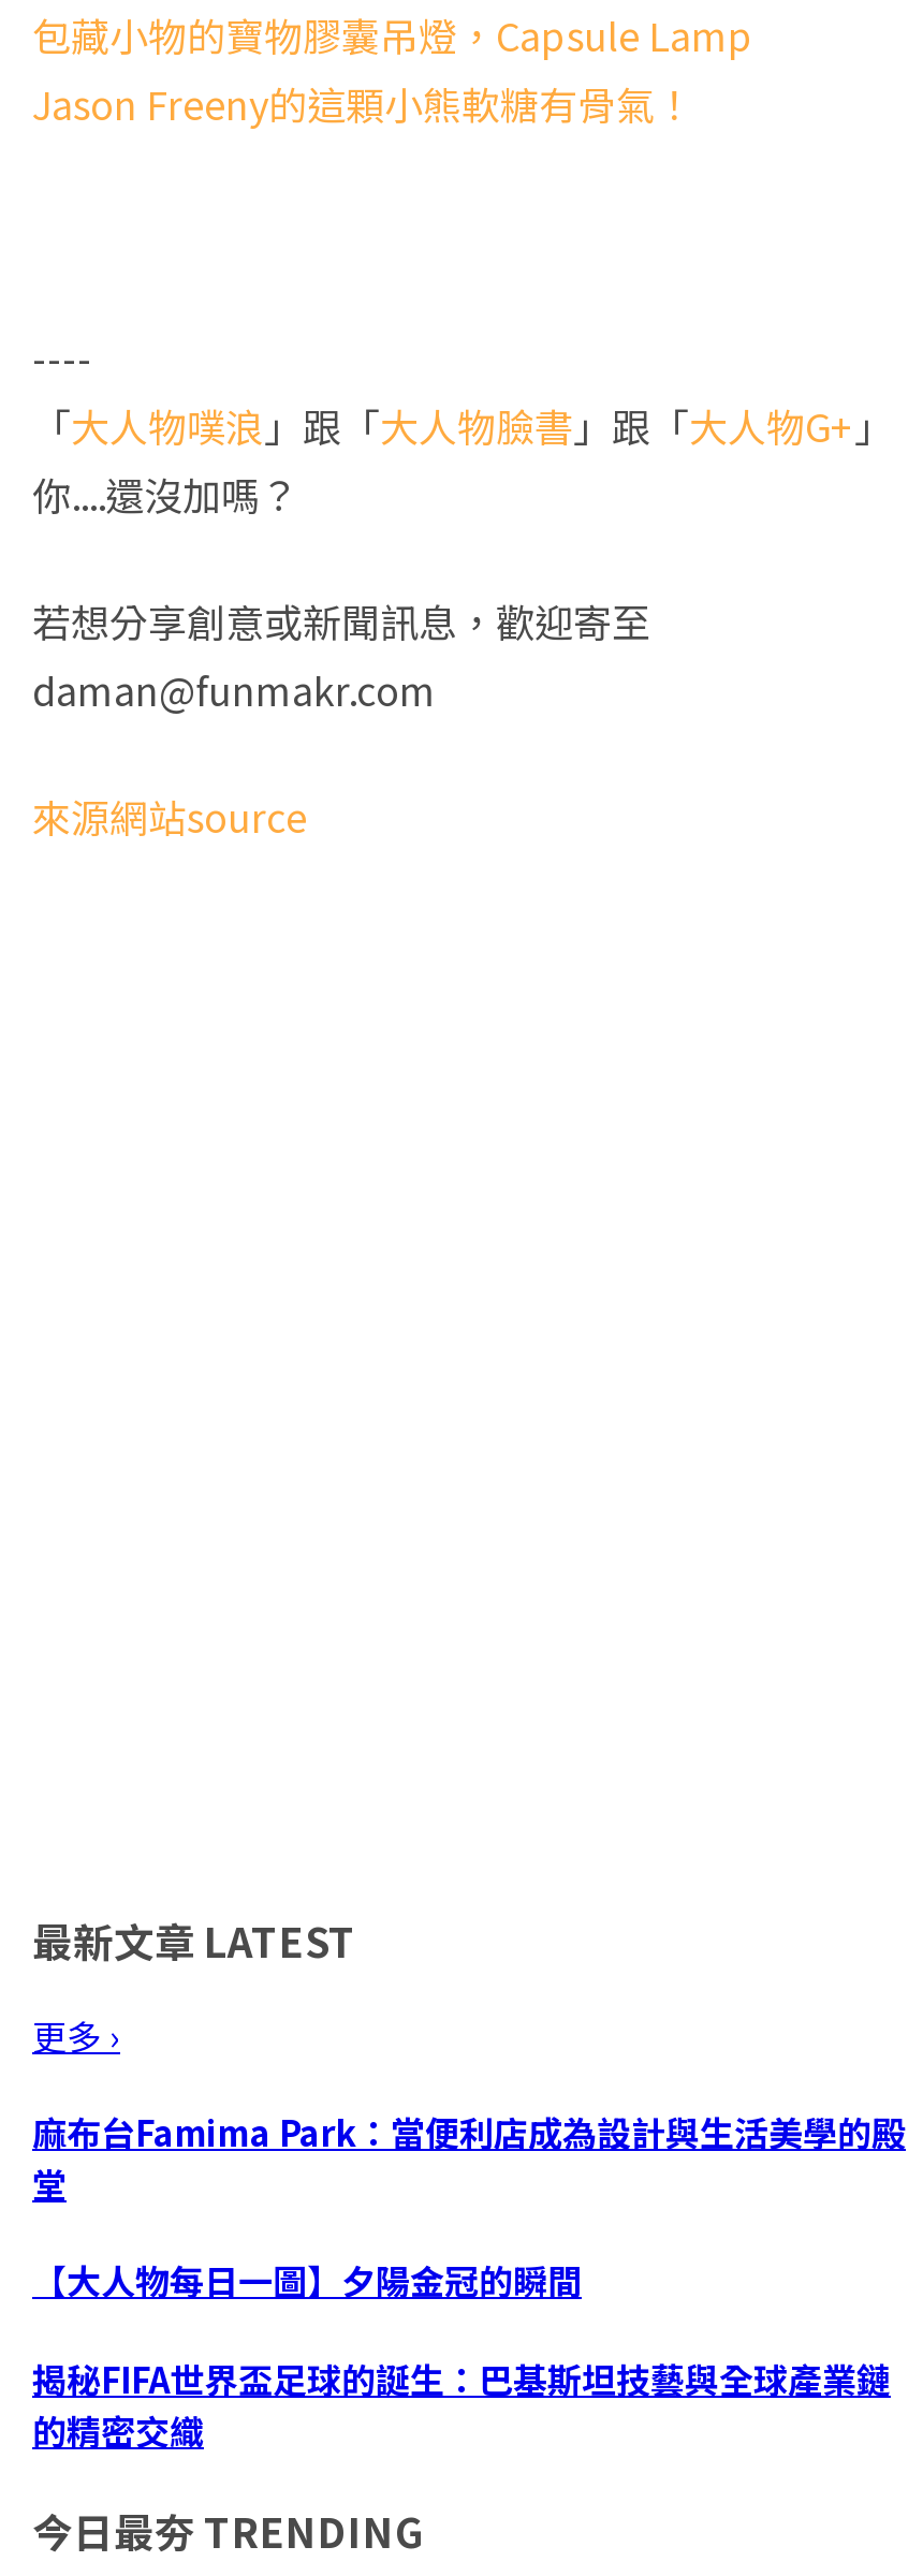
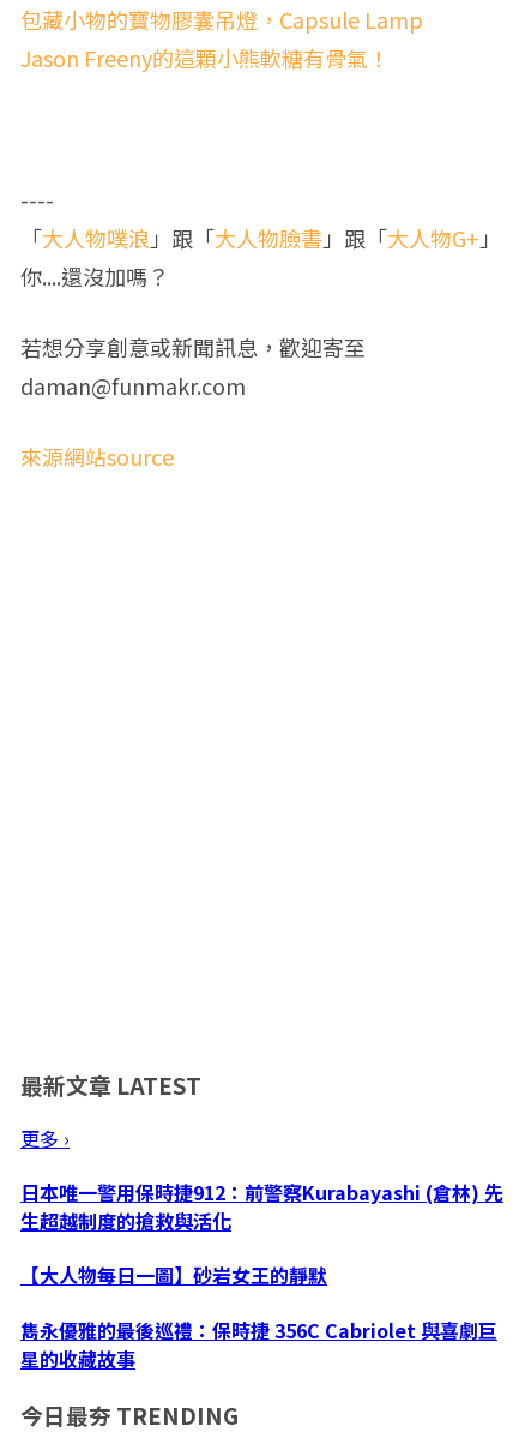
- 麻布台Famima Park：當便利店成為設計與生活美學的殿
- 堂
+ 日本唯一警用保時捷912：前警察Kurabayashi (倉林) 先
+ 生超越制度的搶救與活化

- 【大人物每日一圖】夕陽金冠的瞬間
+ 【大人物每日一圖】砂岩女王的靜默

- 揭秘FIFA世界盃足球的誕生：巴基斯坦技藝與全球產業鏈
- 的精密交織
+ 雋永優雅的最後巡禮：保時捷 356C Cabriolet 與喜劇巨
+ 星的收藏故事
